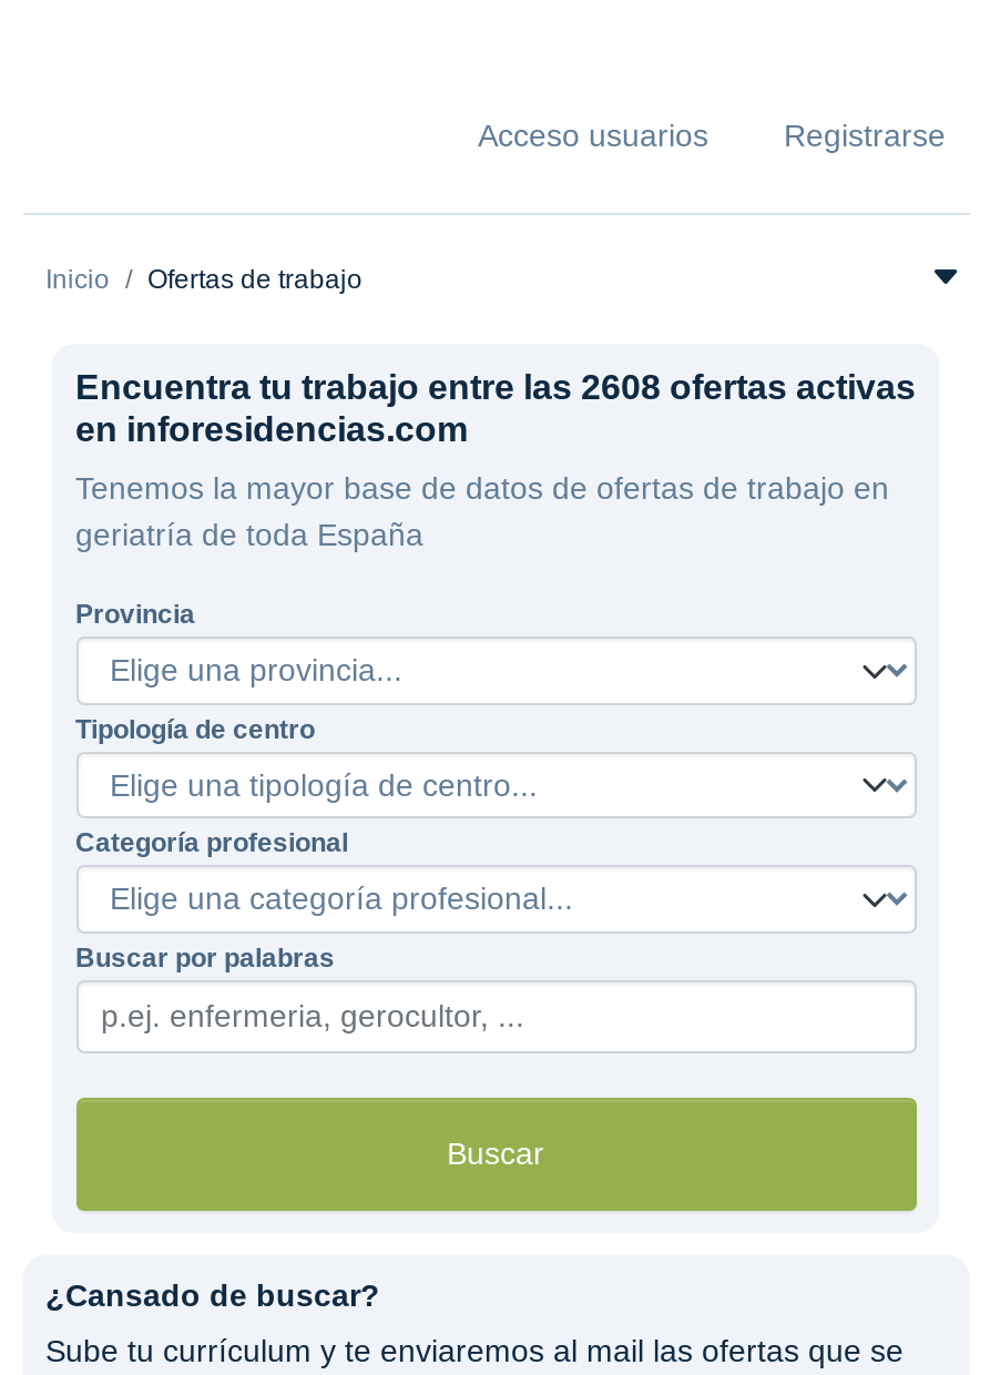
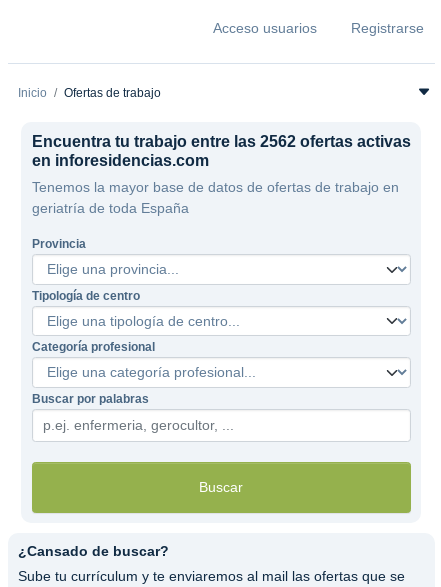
- Encuentra tu trabajo entre las 2608 ofertas activas
+ Encuentra tu trabajo entre las 2562 ofertas activas
